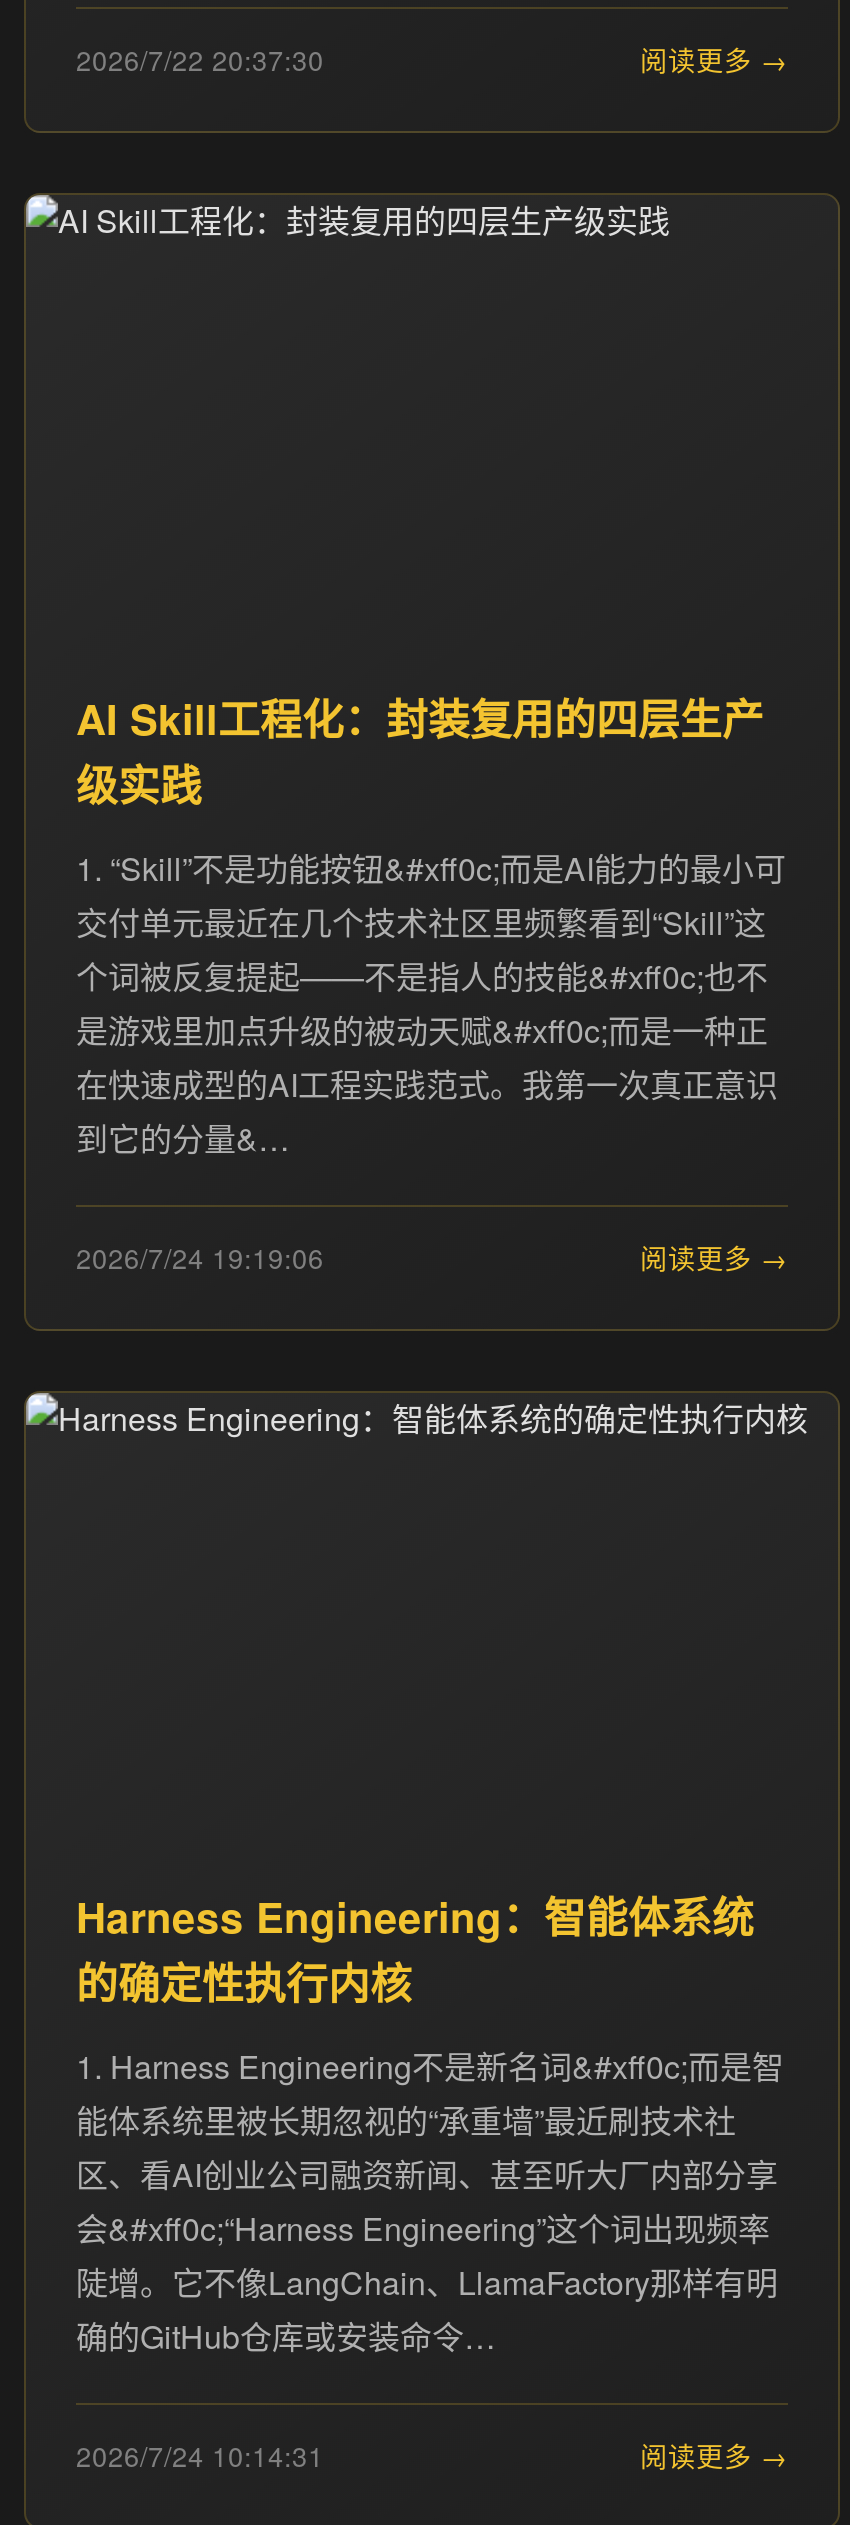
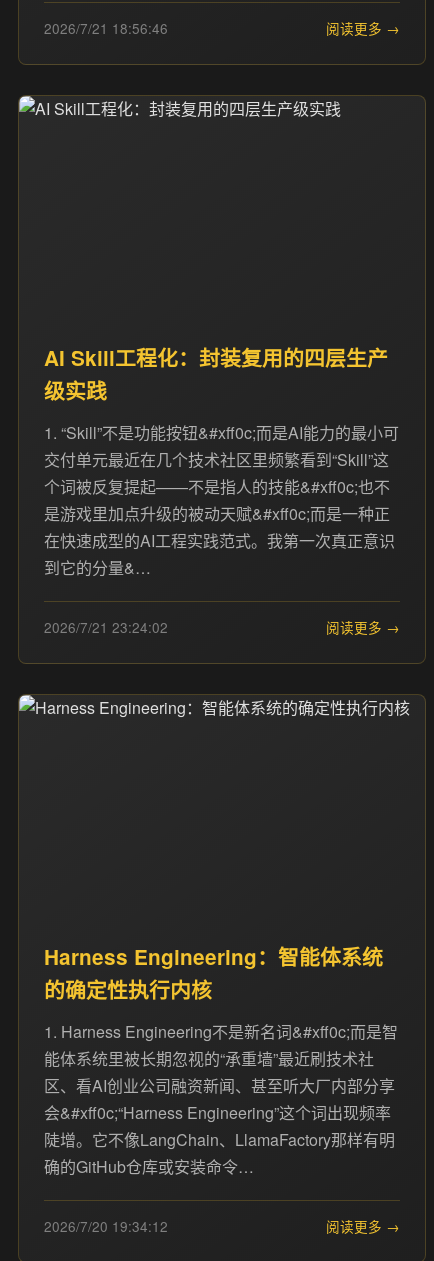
- 2026/7/22 20:37:30
+ 2026/7/21 18:56:46

- 2026/7/24 19:19:06
+ 2026/7/21 23:24:02

- 2026/7/24 10:14:31
+ 2026/7/20 19:34:12
